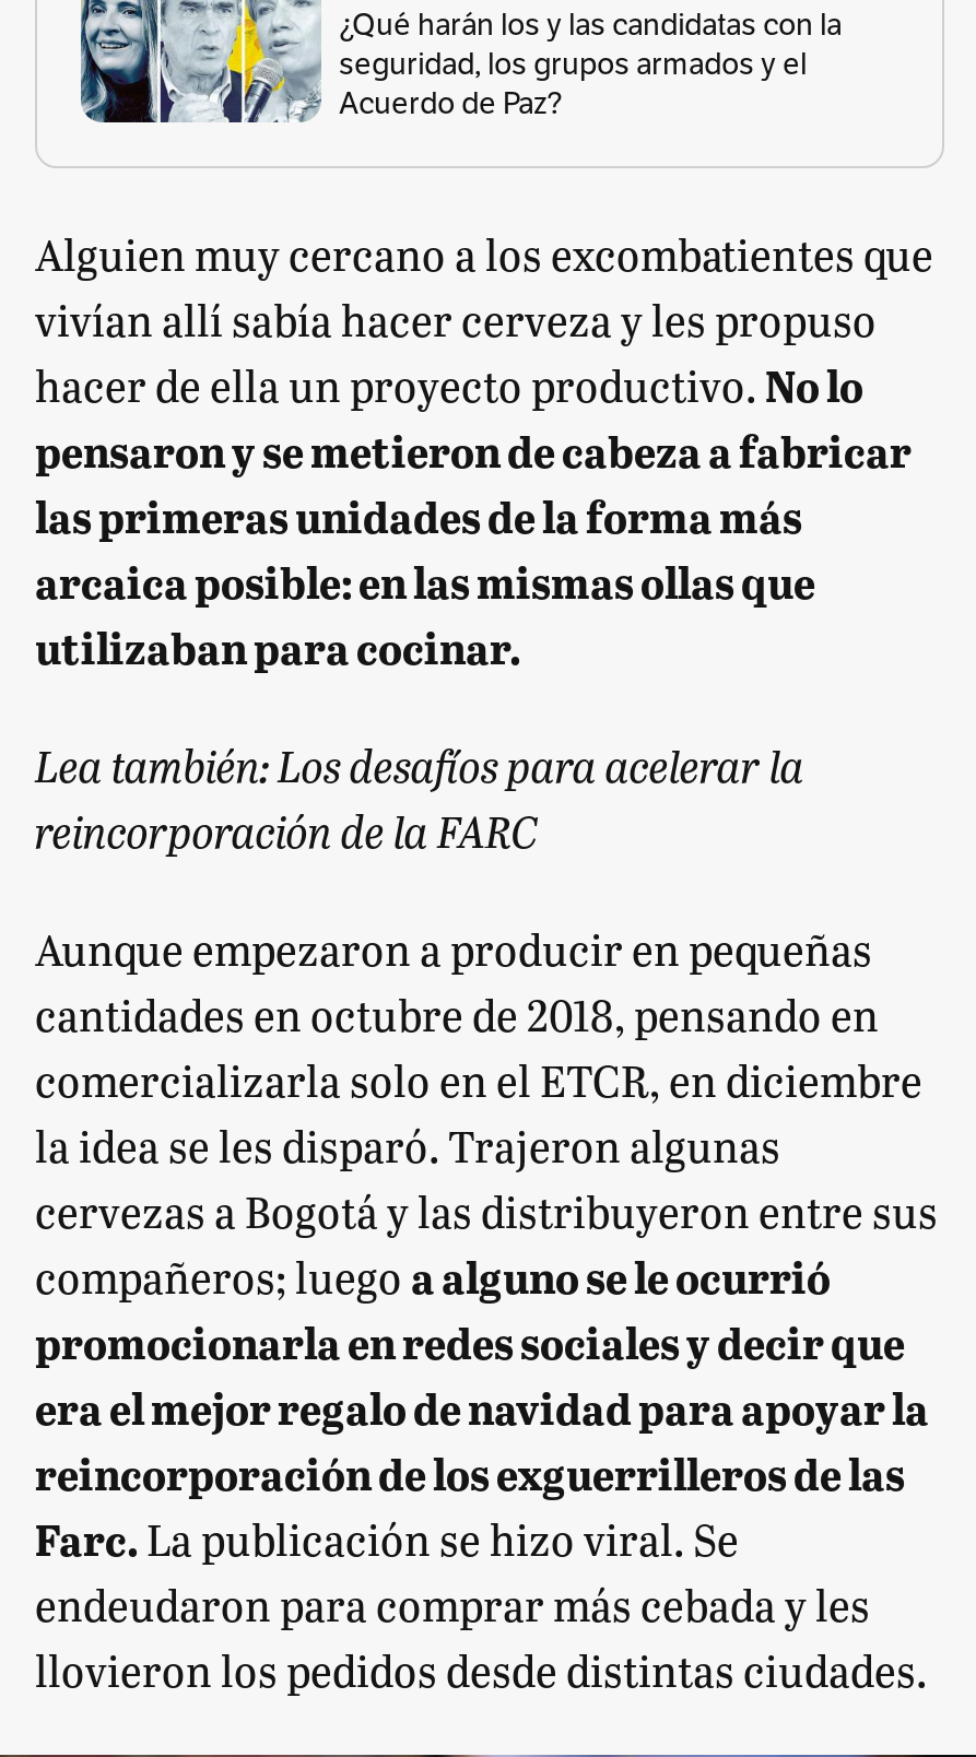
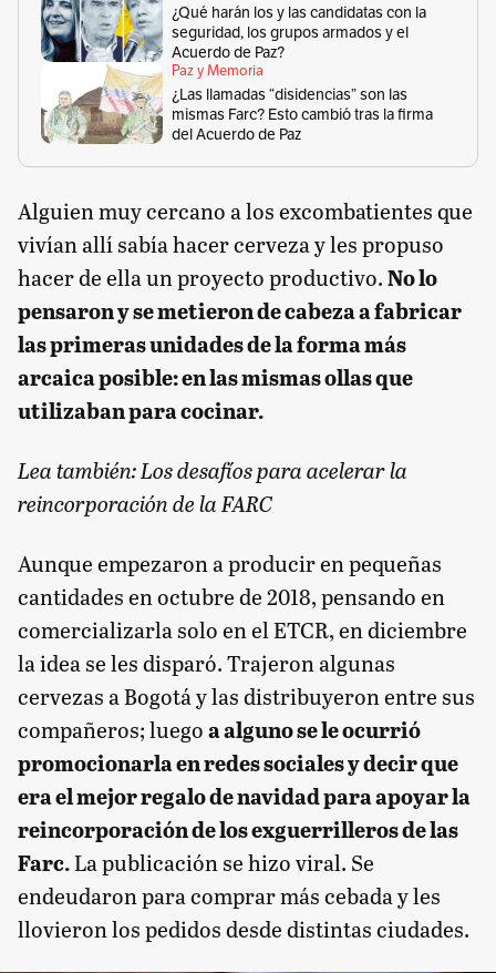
+ [image]
+ Paz y Memoria
+ ¿Las llamadas “disidencias” son las
+ mismas Farc? Esto cambió tras la firma
+ del Acuerdo de Paz
